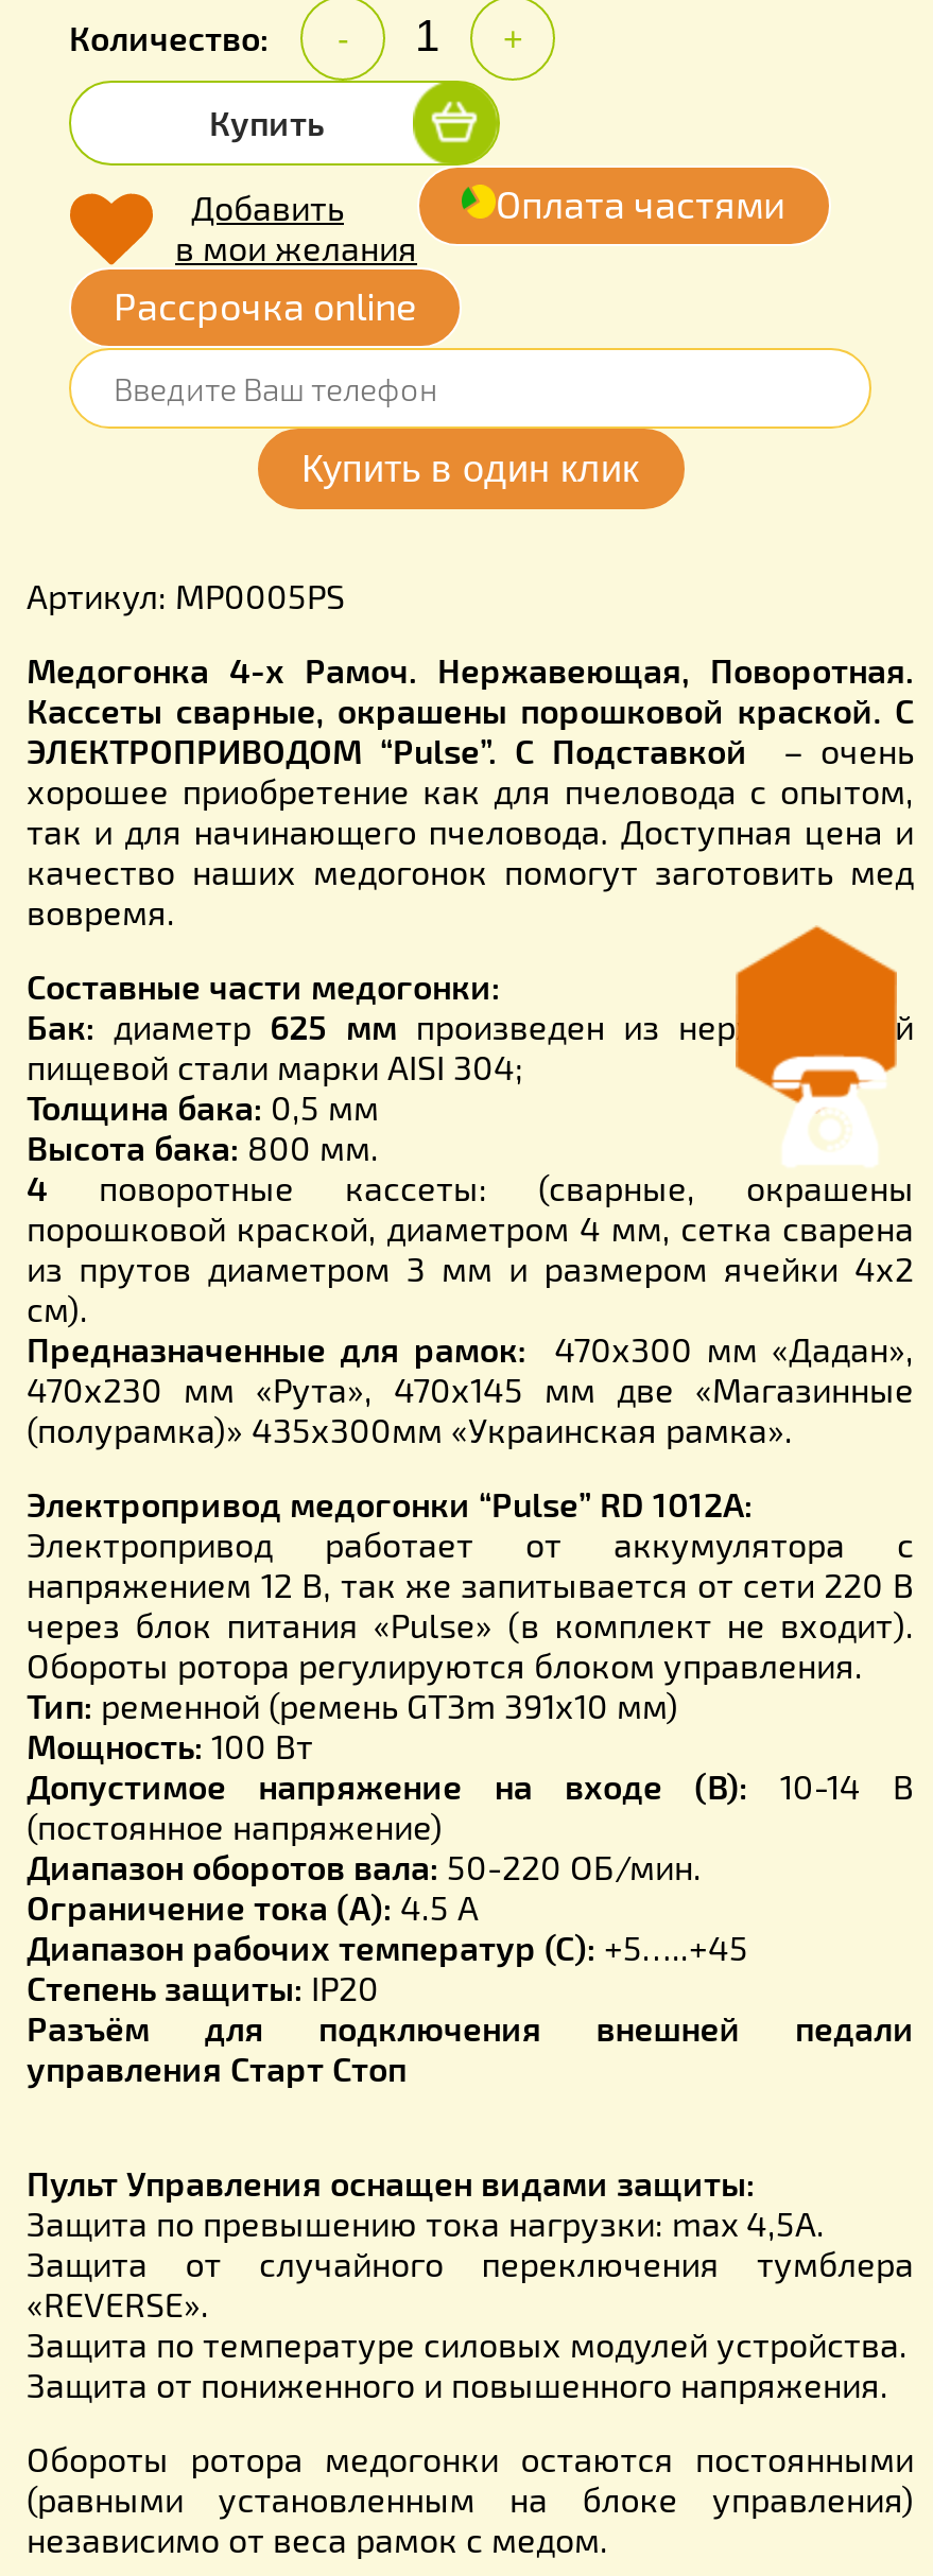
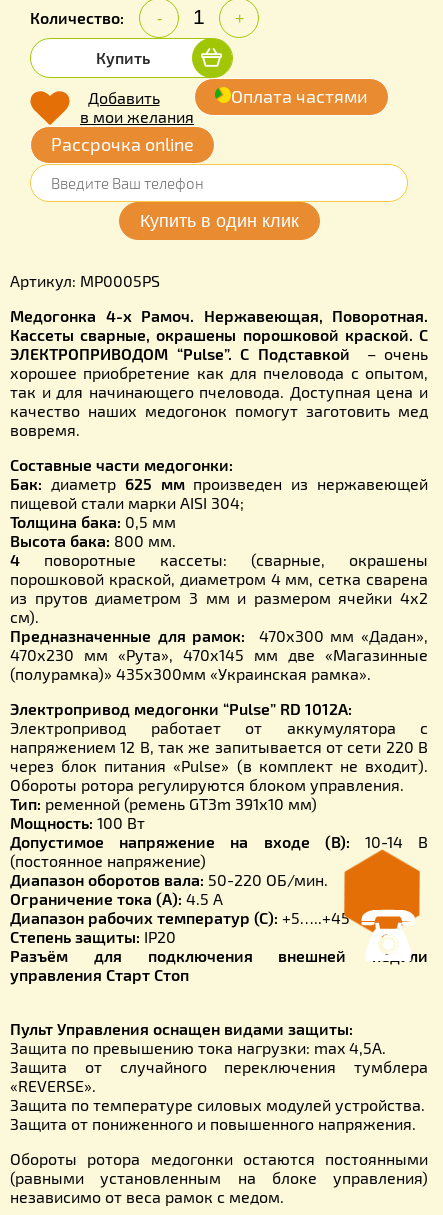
- [image]

- [image]

+ [image]
